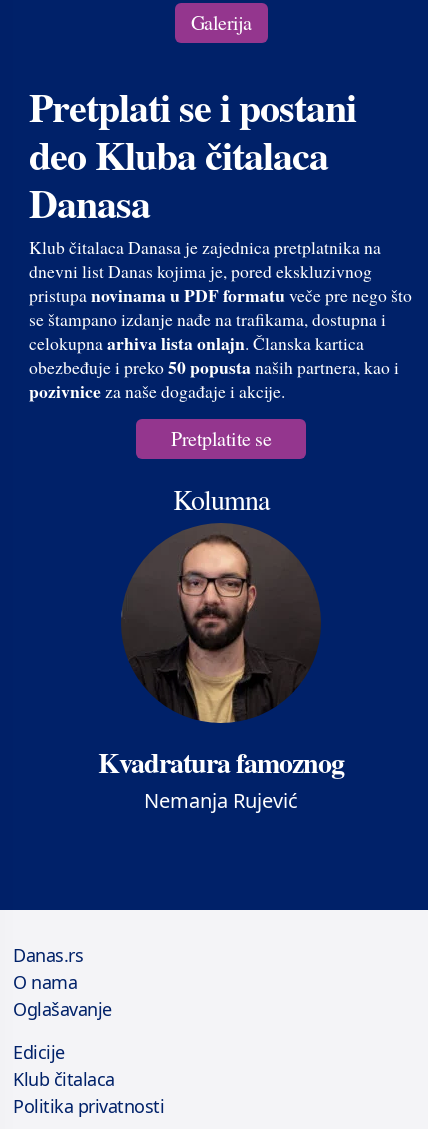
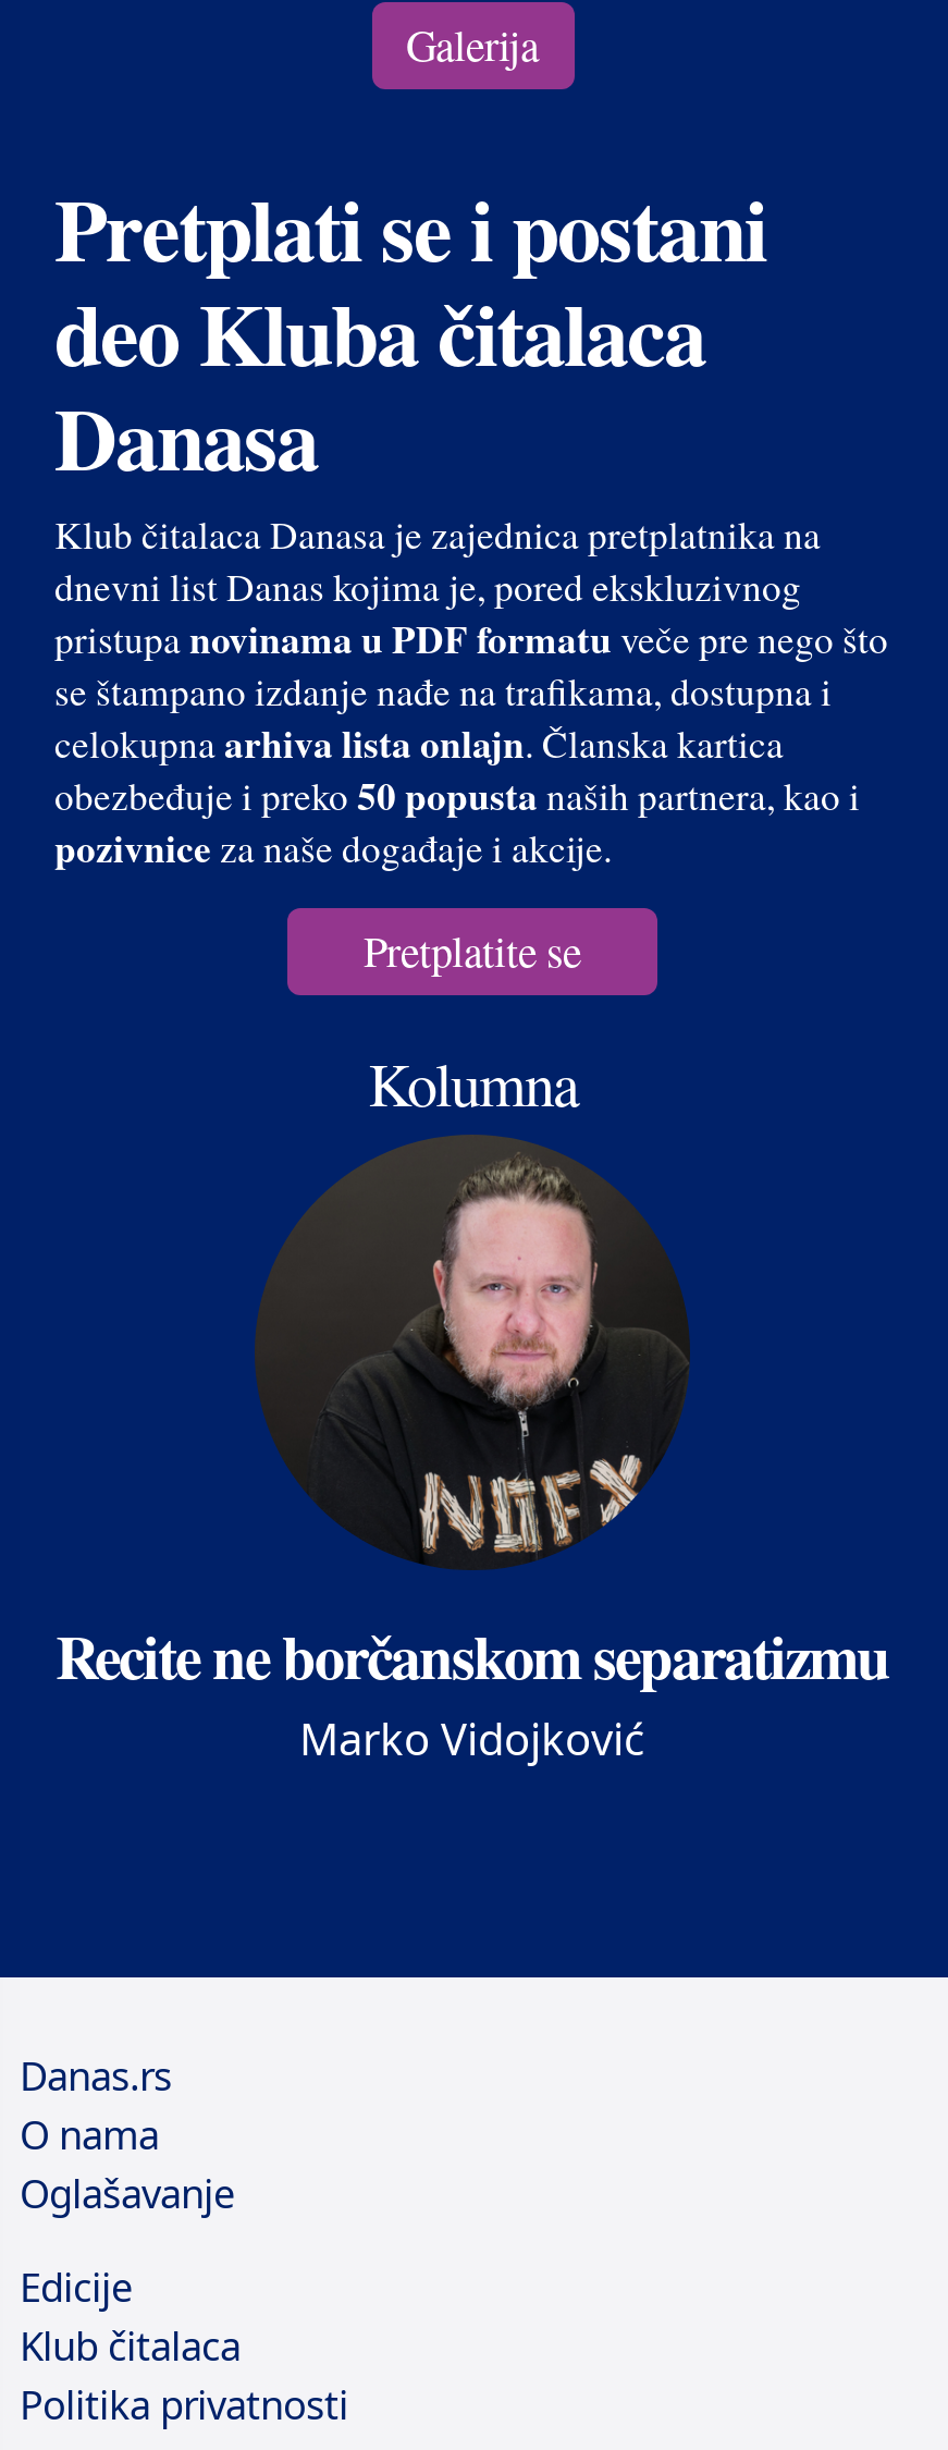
- [image]
- Kvadratura famoznog
- Nemanja Rujević
+ [image]
+ Recite ne borčanskom separatizmu
+ Marko Vidojković
